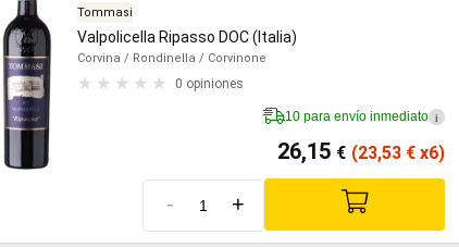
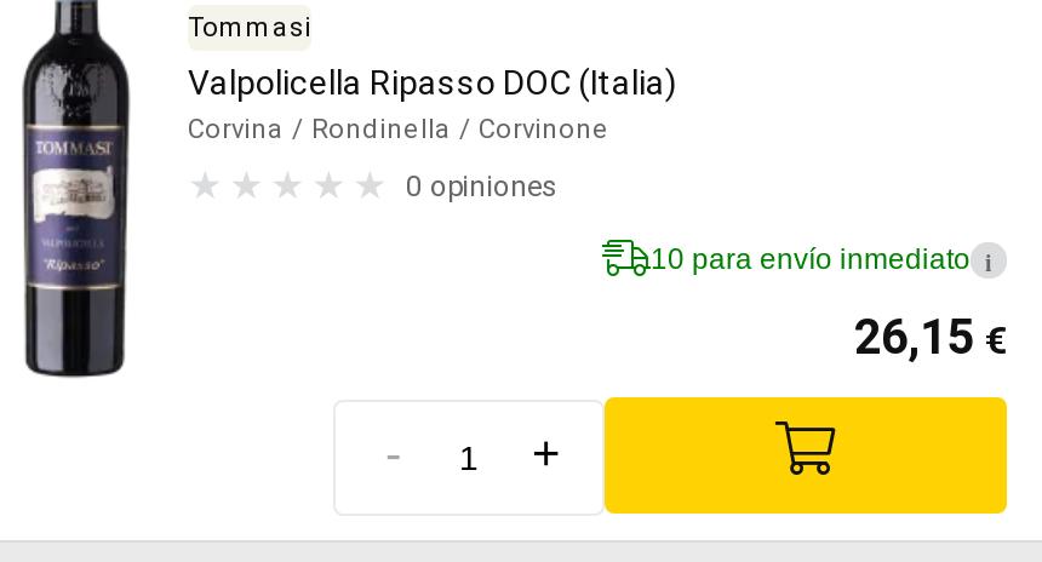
- 26,15 € (23,53 €x6)
+ 26,15 €
